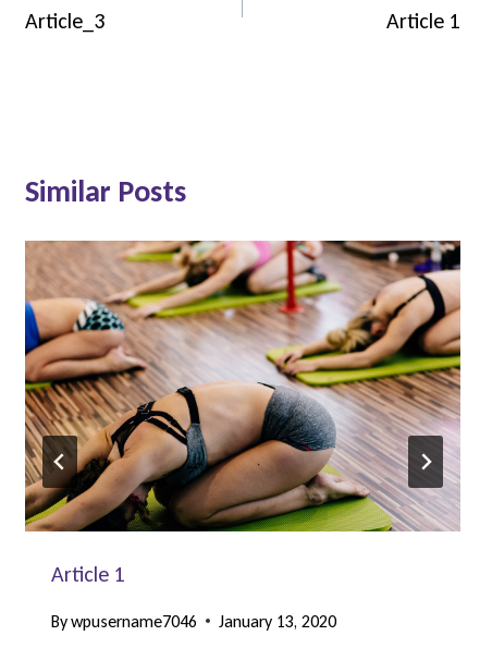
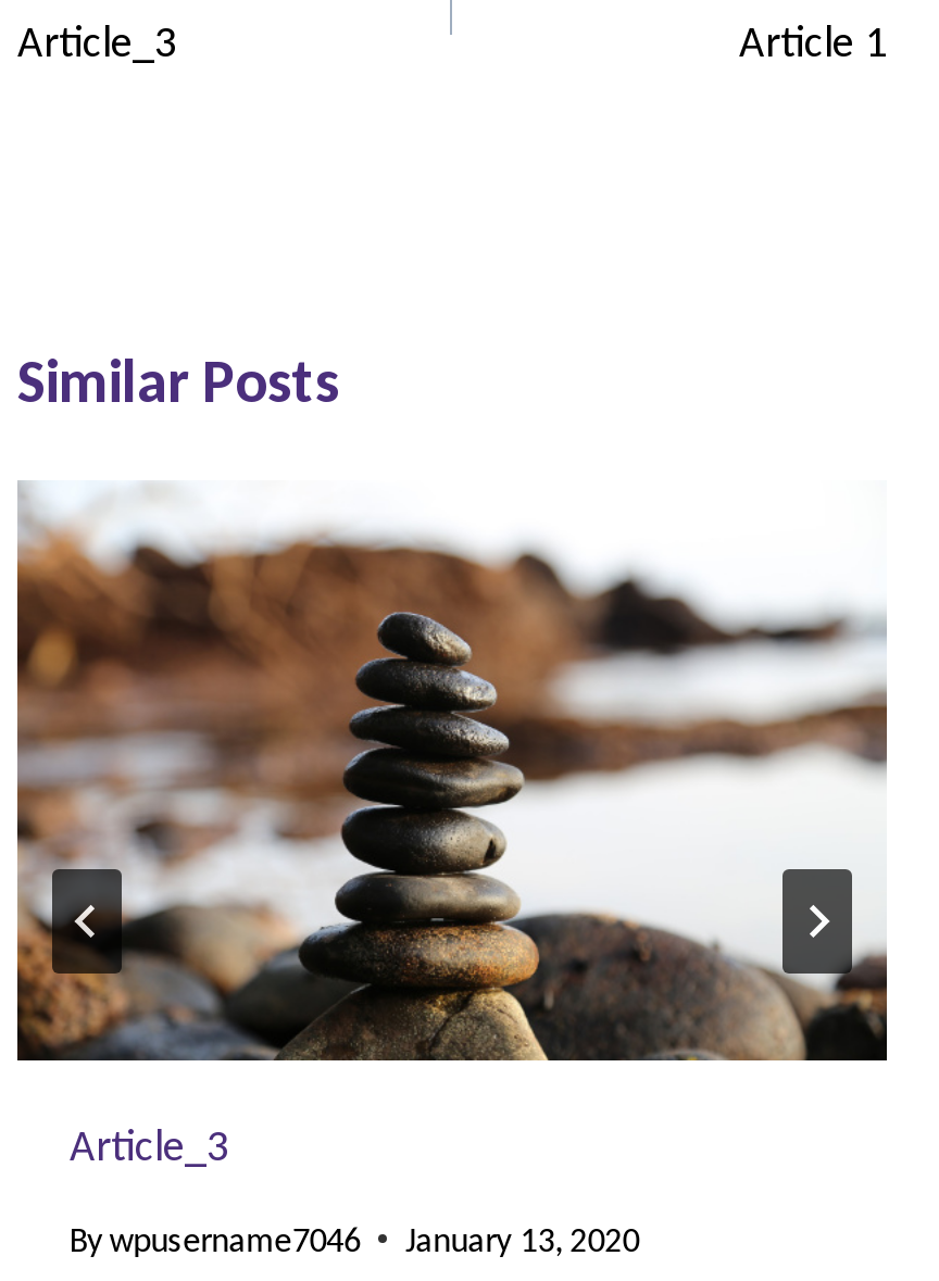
- [image]
- Article 1
+ [image]
+ Article_3
